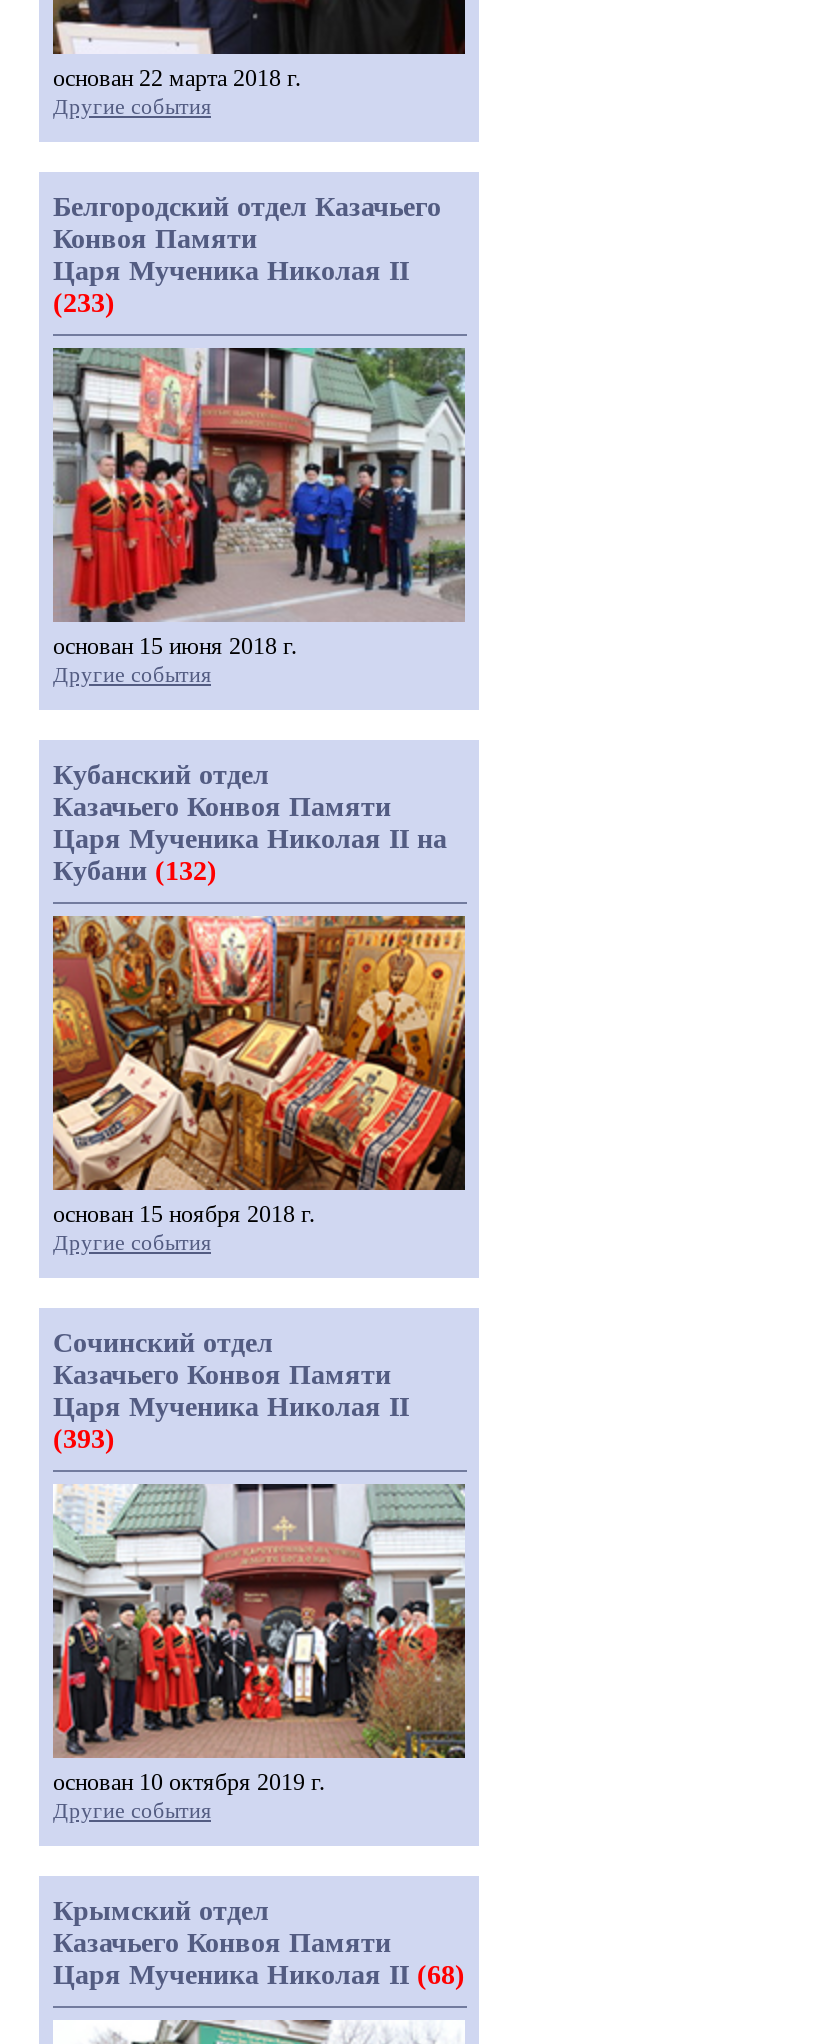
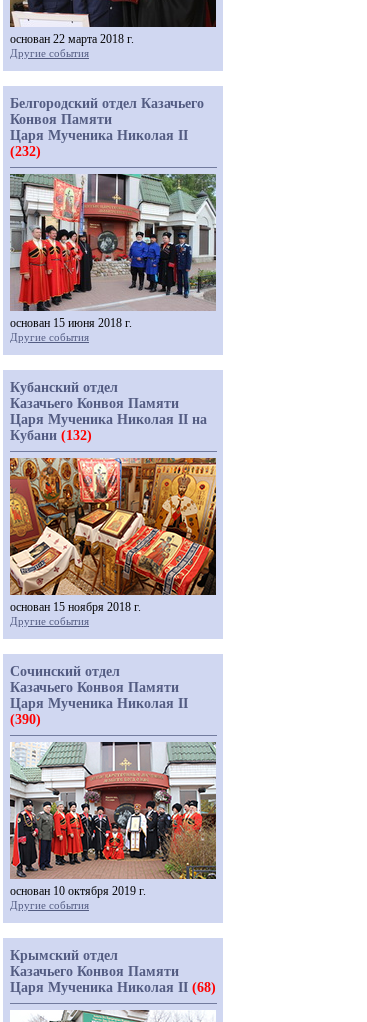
- (233)
+ (232)

- (393)
+ (390)
